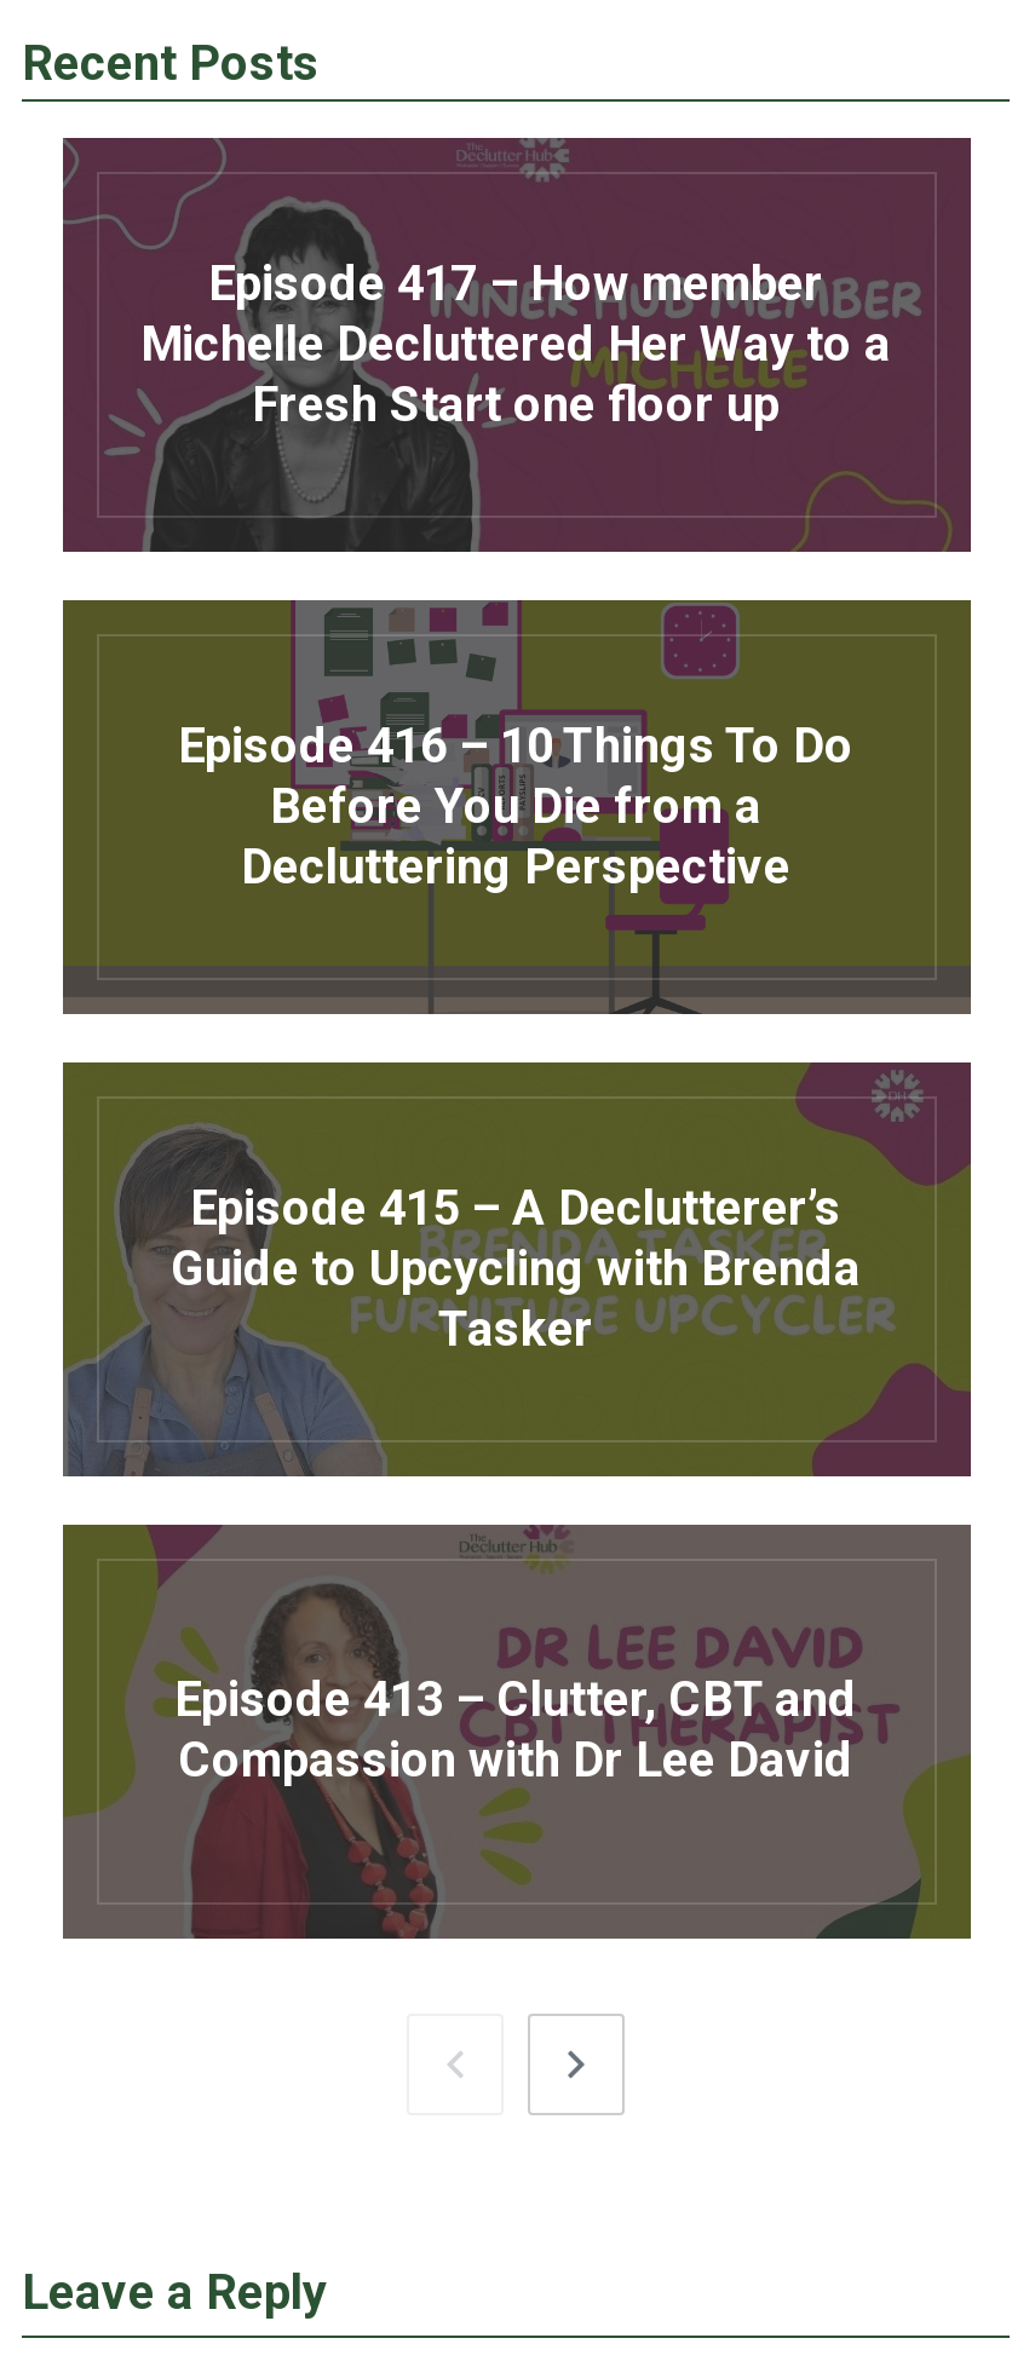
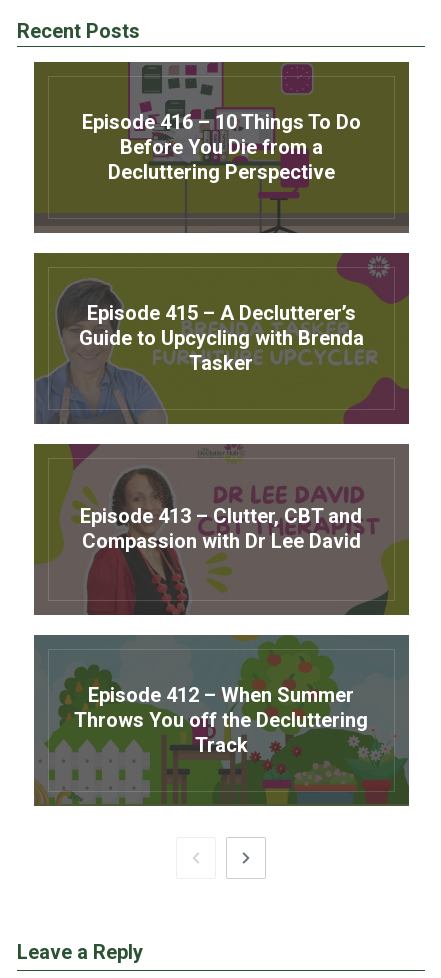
- [image]
- Episode 417 – How member
- Michelle Decluttered Her Way to a
- Fresh Start one floor up

moved up: [image] | Episode 416 – 10 Things To Do | Before You Die from a | ... | Episode 413 – Clutter, CBT and | Compassion with Dr Lee David

+ [image]
+ Episode 412 – When Summer
+ Throws You off the Decluttering
+ Track

moved up: [image]
